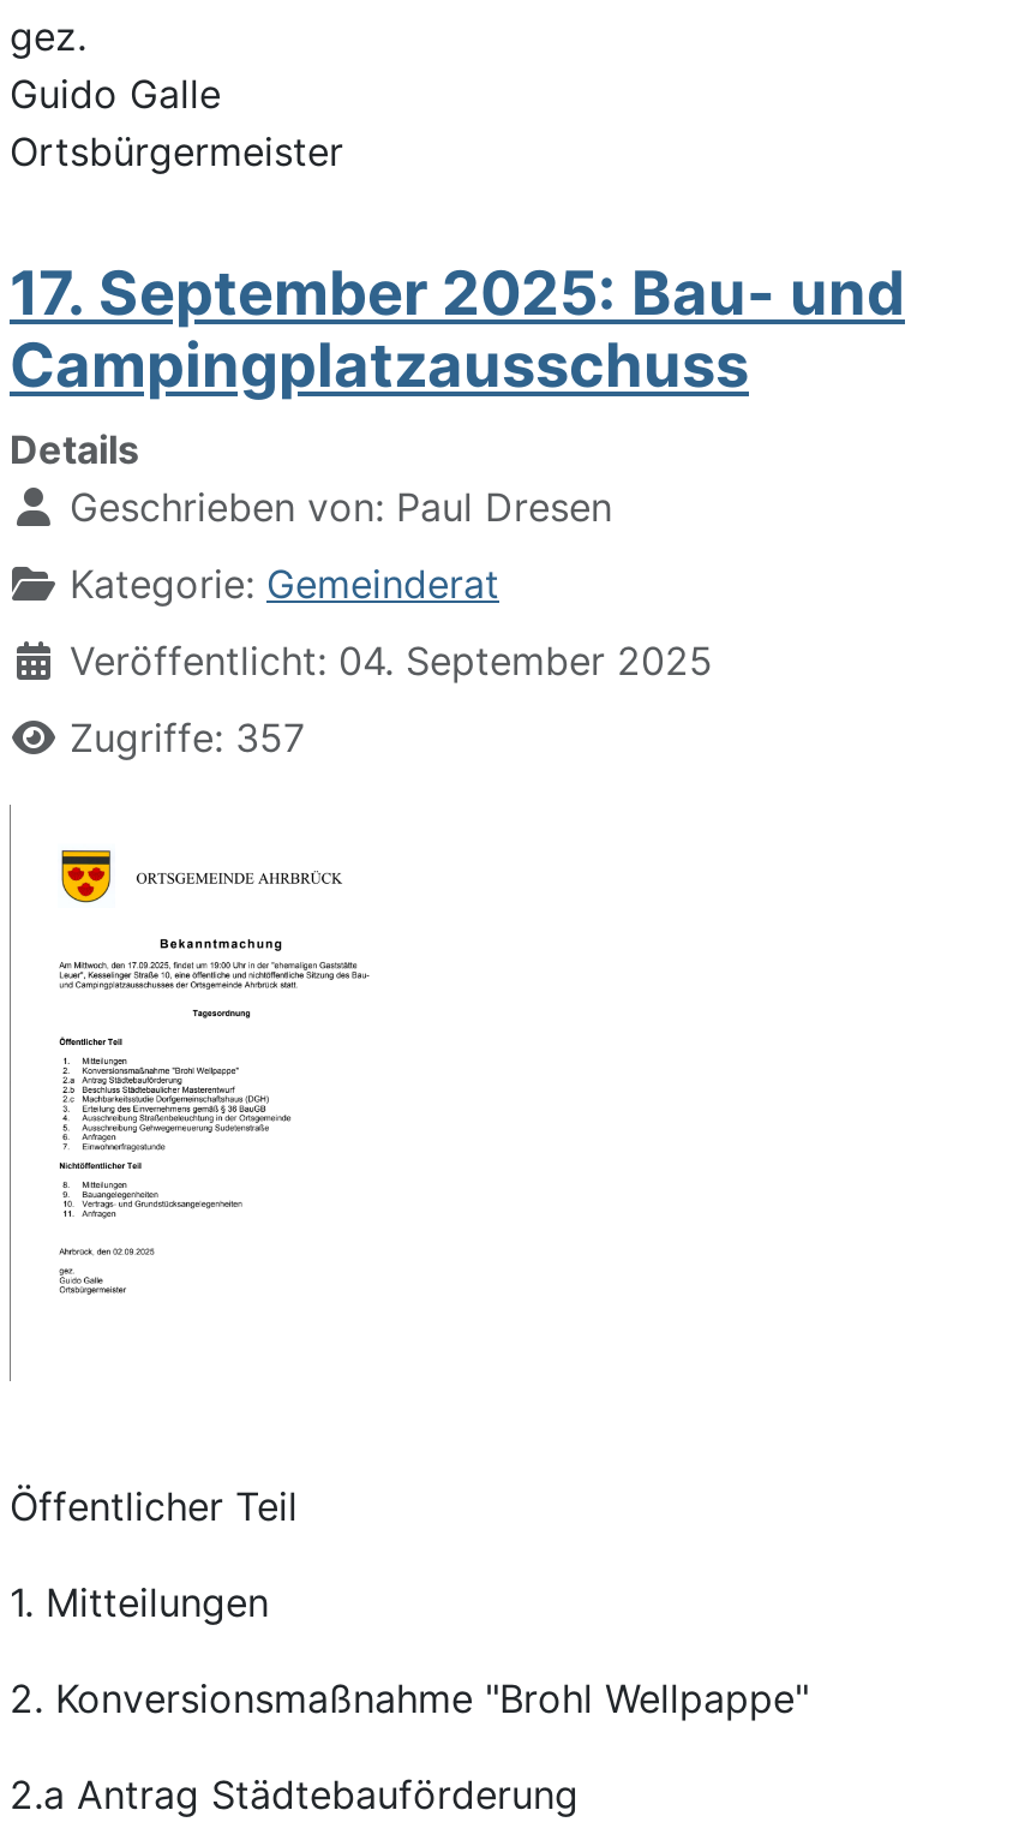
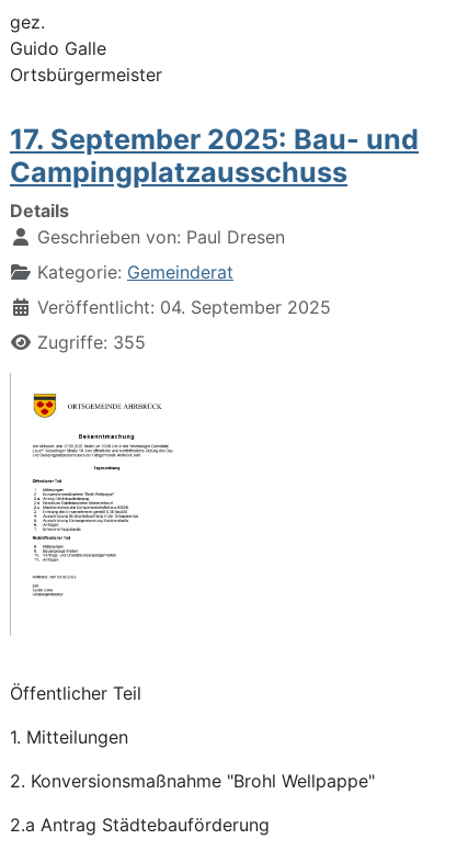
- Zugriffe: 357
+ Zugriffe: 355
